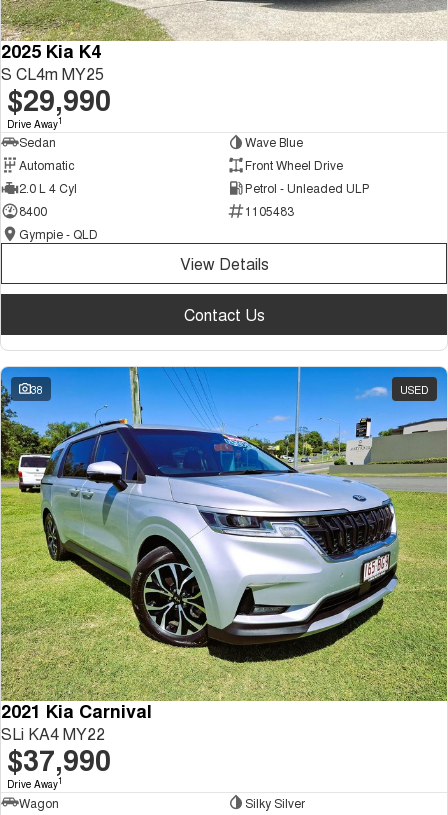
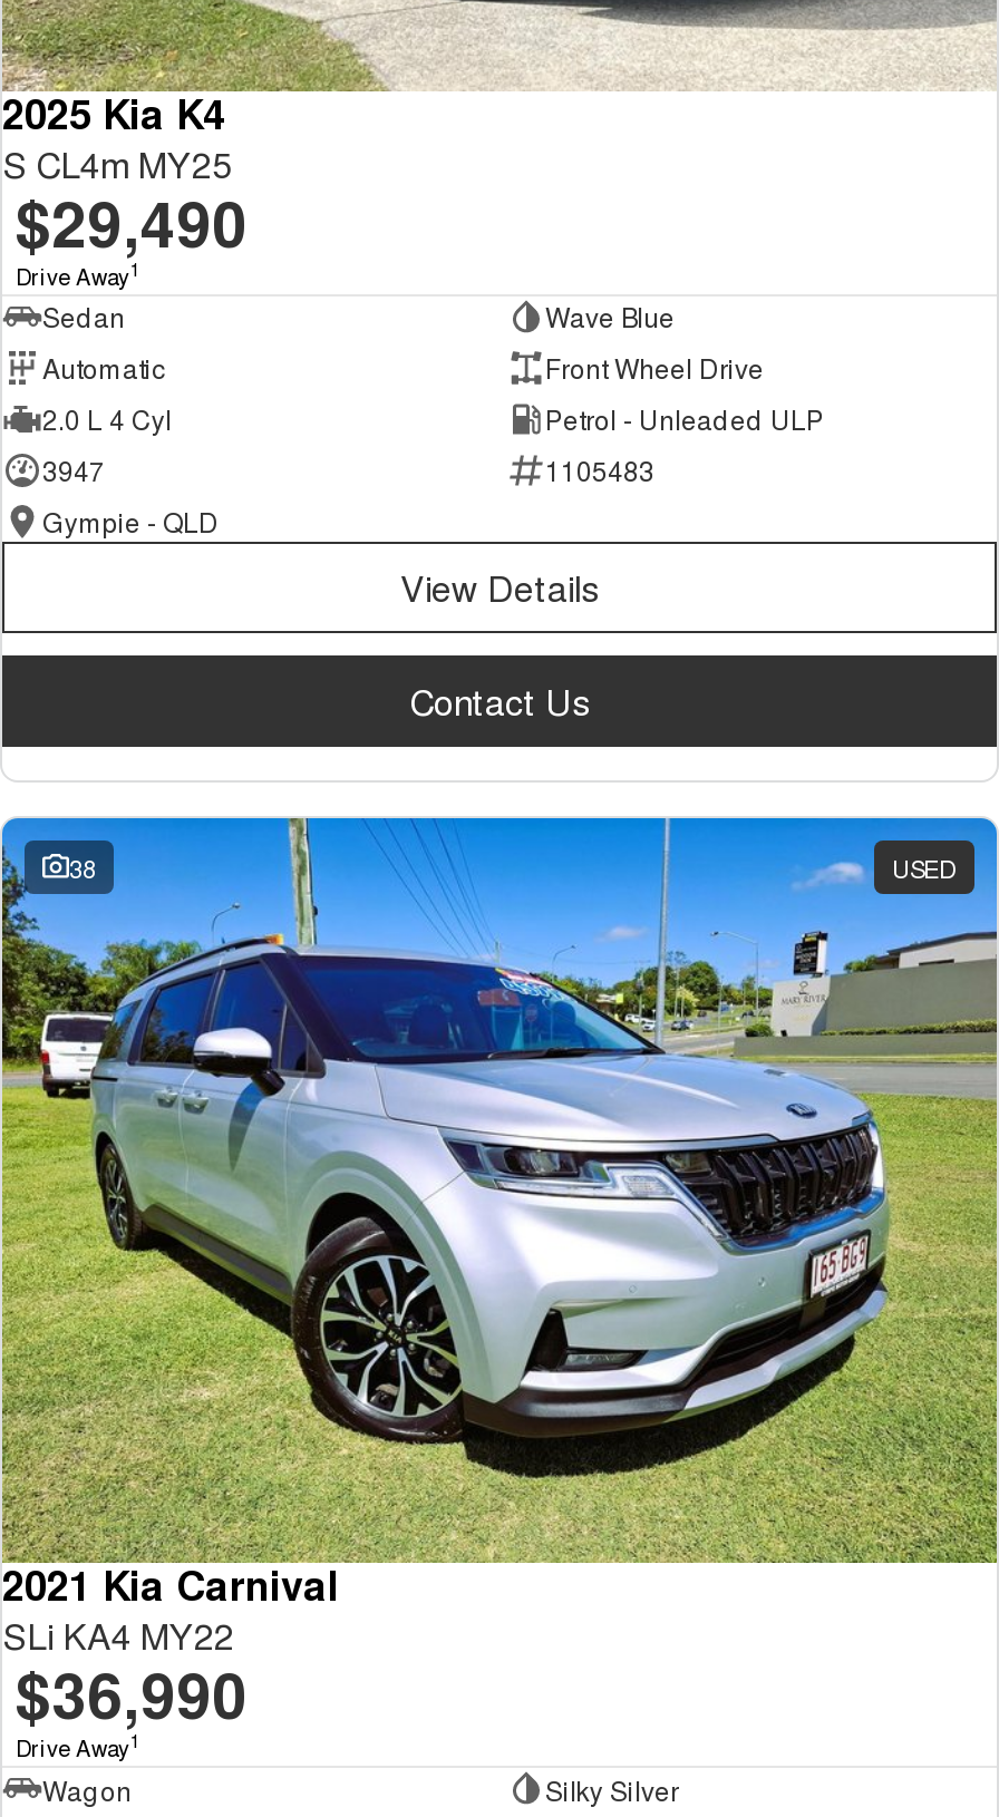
- $29,990
+ $29,490

- 8400
+ 3947

- $37,990
+ $36,990
